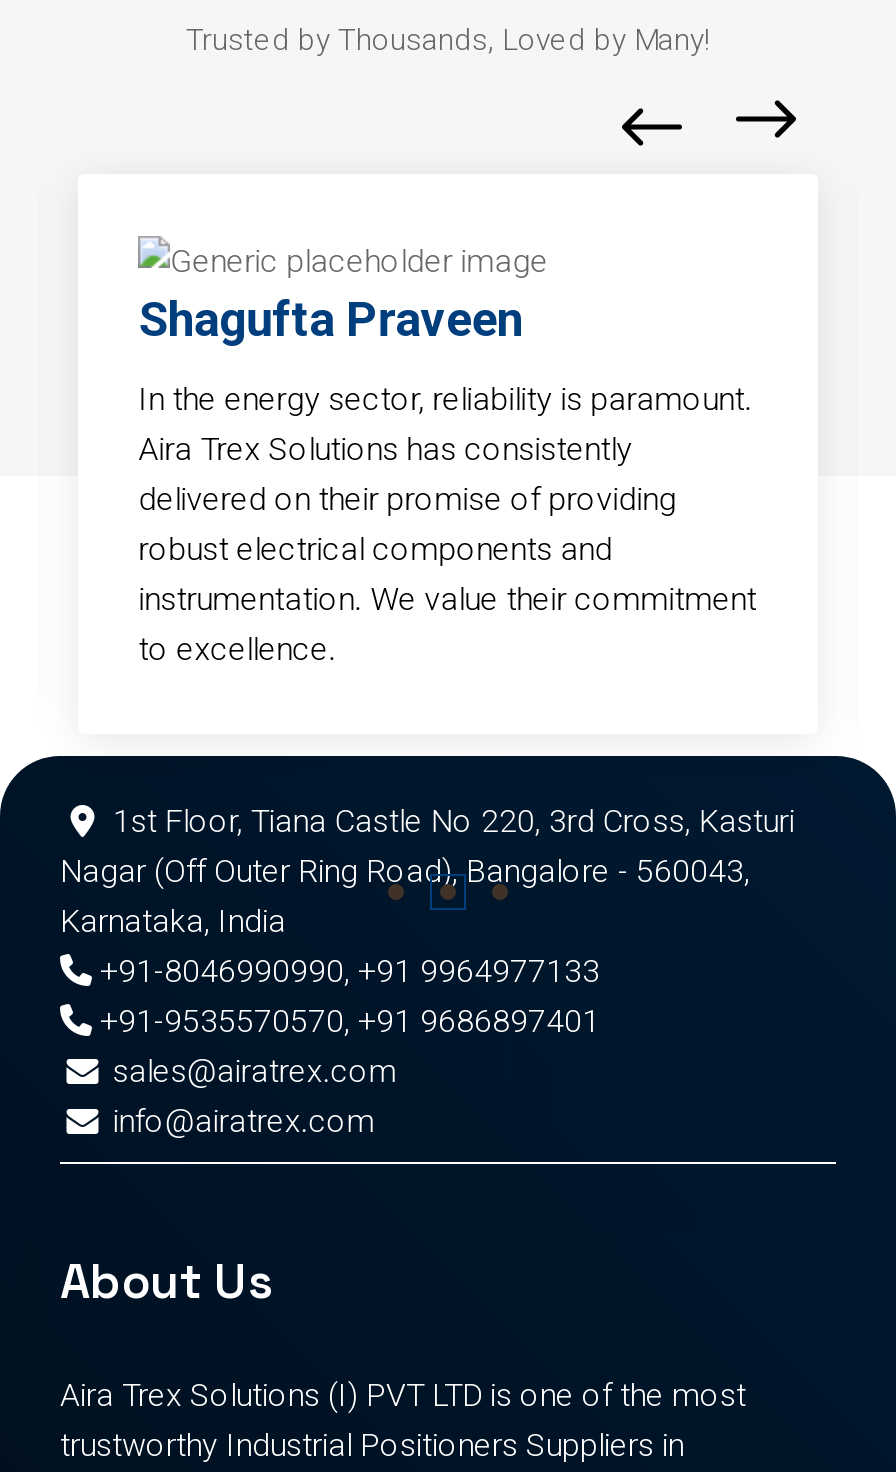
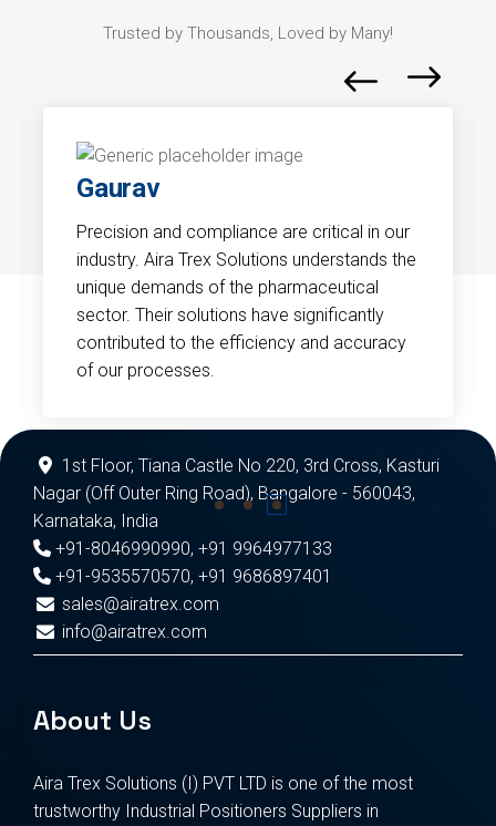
- Shagufta Praveen
+ Gaurav

- In the energy sector, reliability is paramount.
- Aira Trex Solutions has consistently
- delivered on their promise of providing
- robust electrical components and
- instrumentation. We value their commitment
- to excellence.
+ Precision and compliance are critical in our
+ industry. Aira Trex Solutions understands the
+ unique demands of the pharmaceutical
+ sector. Their solutions have significantly
+ contributed to the efficiency and accuracy
+ of our processes.
